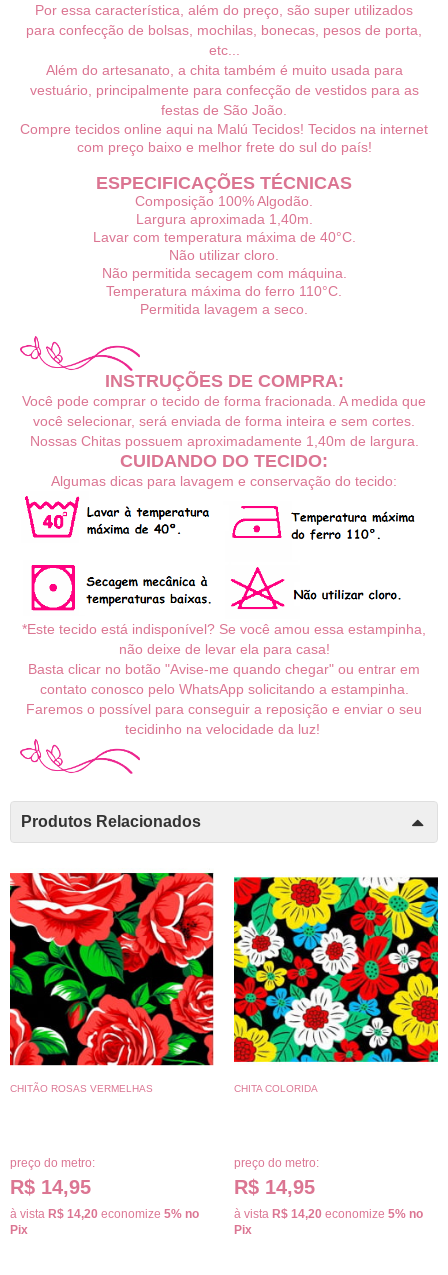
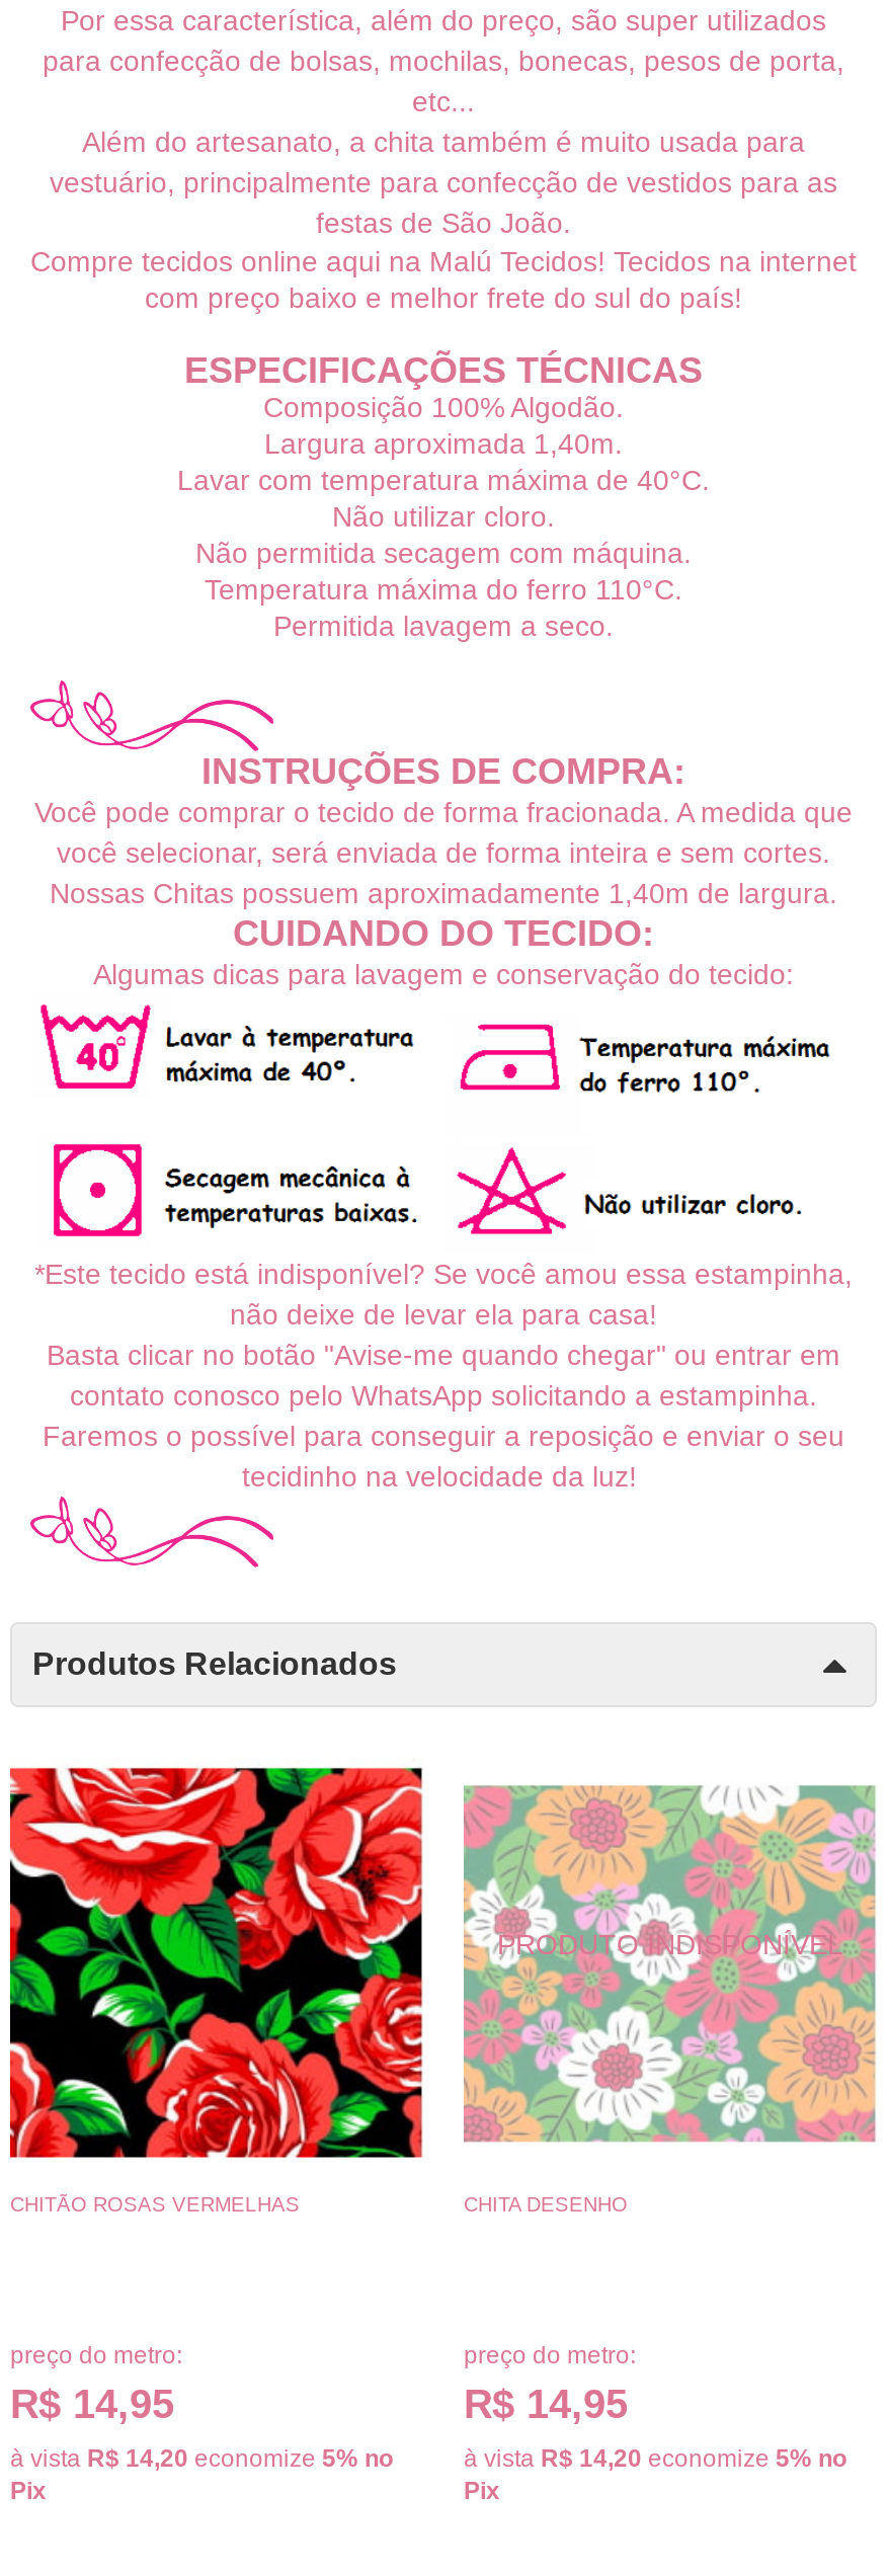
- [image]
- CHITA COLORIDA
+ [image]
+ CHITA DESENHO
